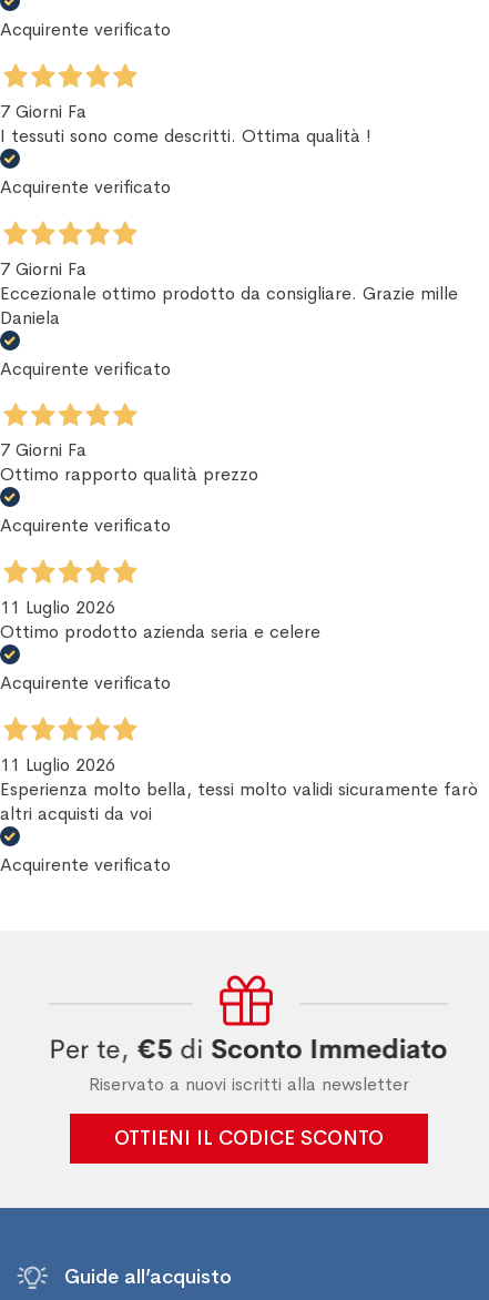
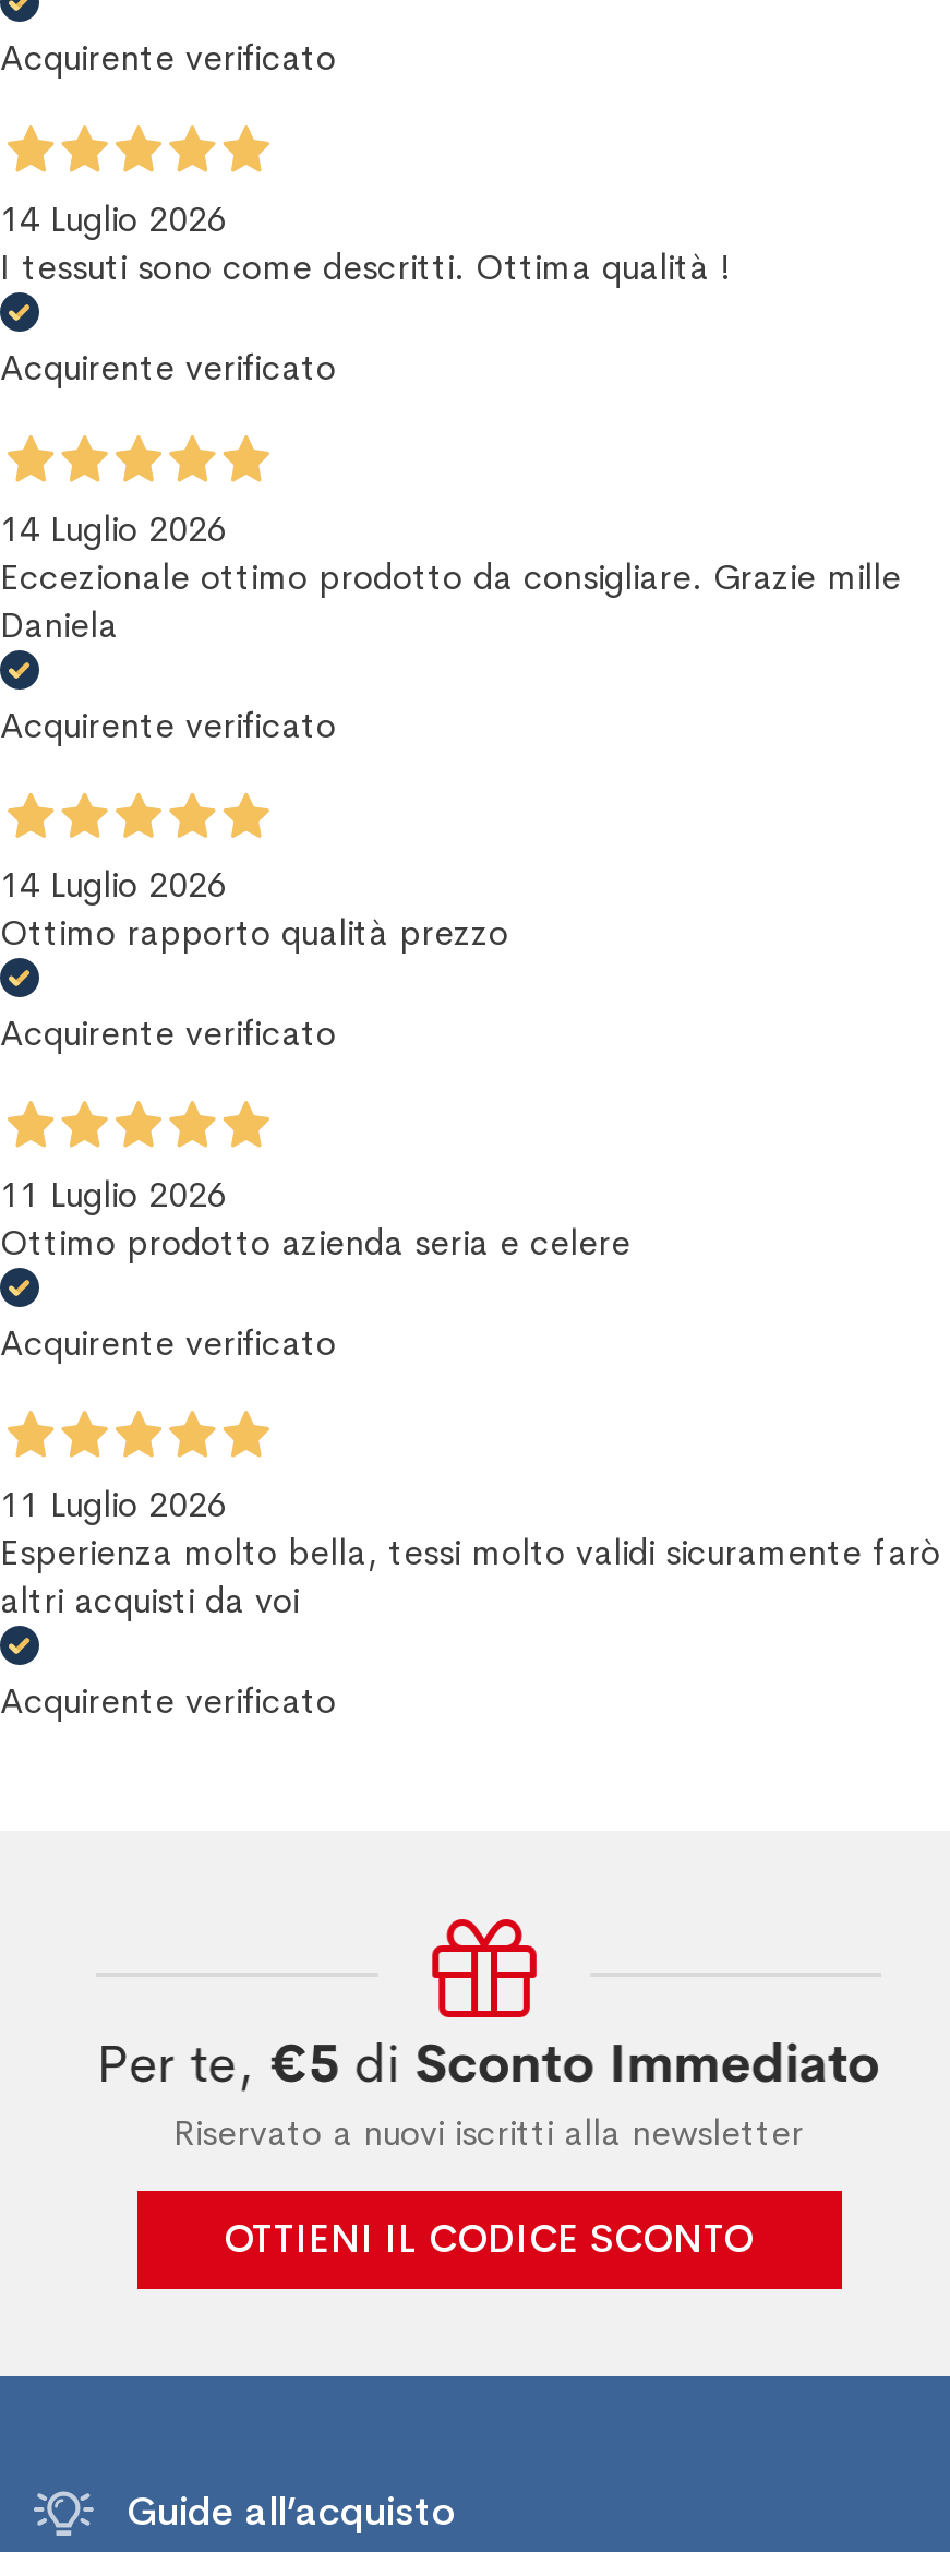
- 7 Giorni Fa
+ 14 Luglio 2026

- 7 Giorni Fa
+ 14 Luglio 2026

- 7 Giorni Fa
+ 14 Luglio 2026
